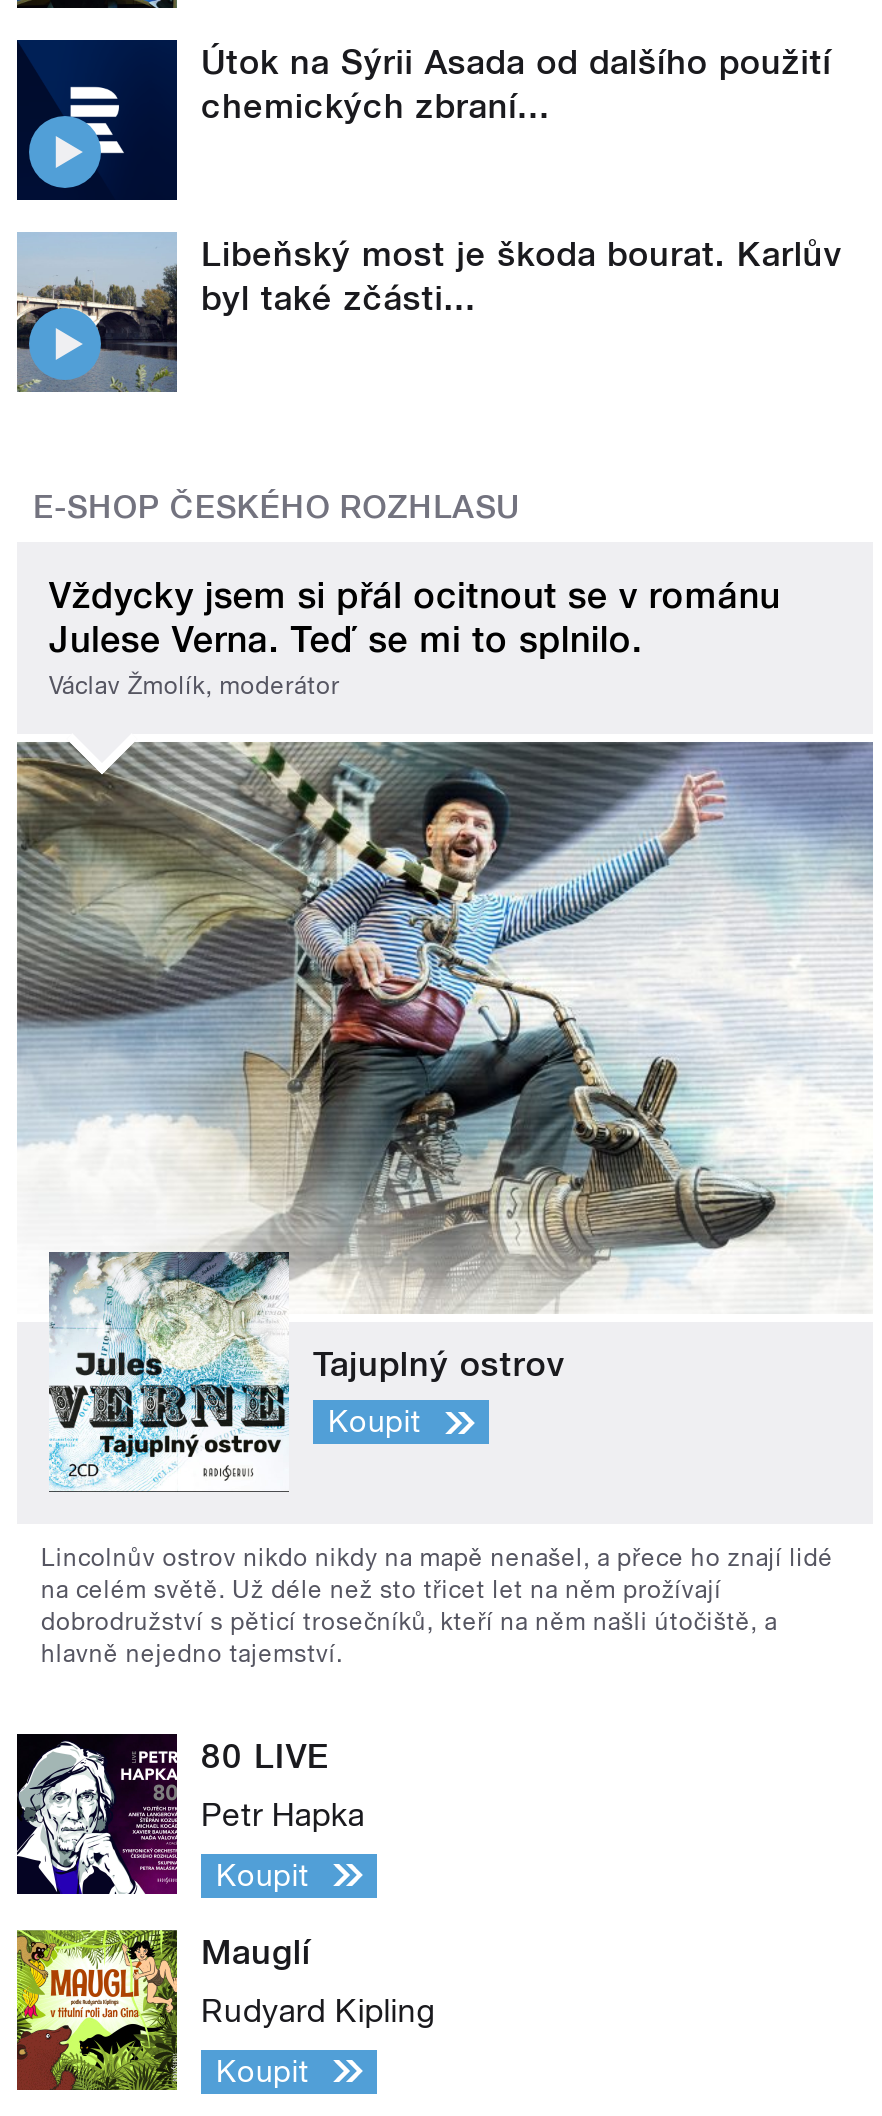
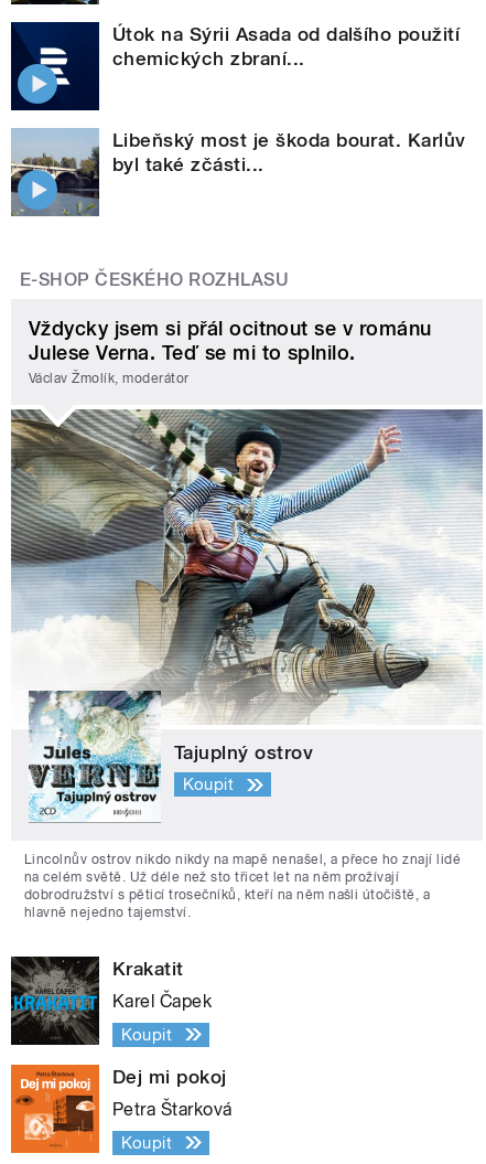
- [image]
- 80 LIVE
+ [image]
+ Krakatit

- Petr Hapka
+ Karel Čapek

- [image]
- Mauglí
+ [image]
+ Dej mi pokoj

- Rudyard Kipling
+ Petra Štarková
